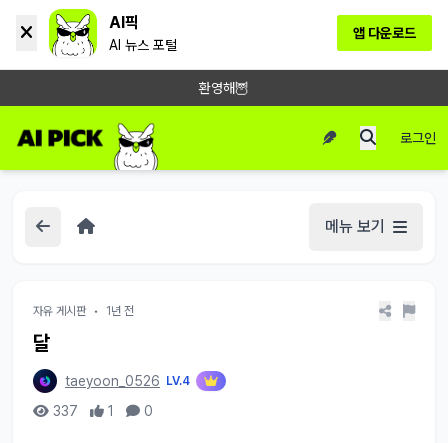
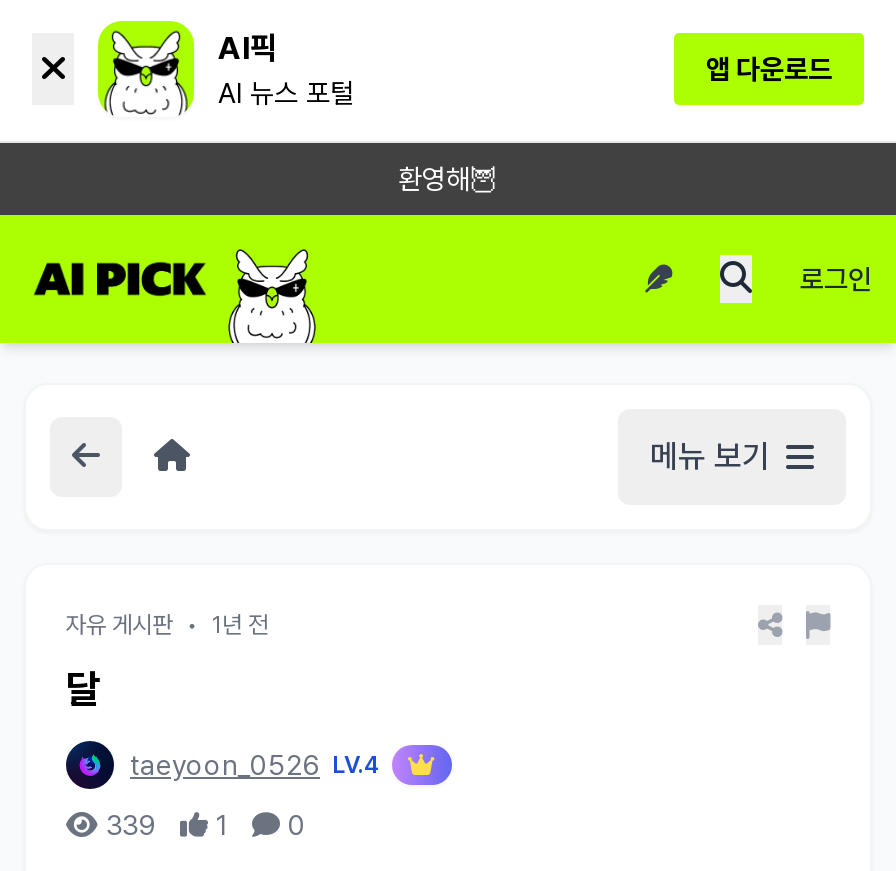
- 337 1 0
+ 339 1 0
